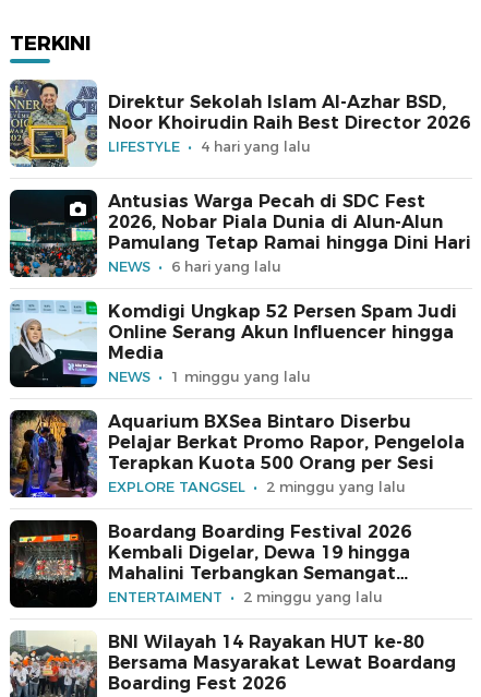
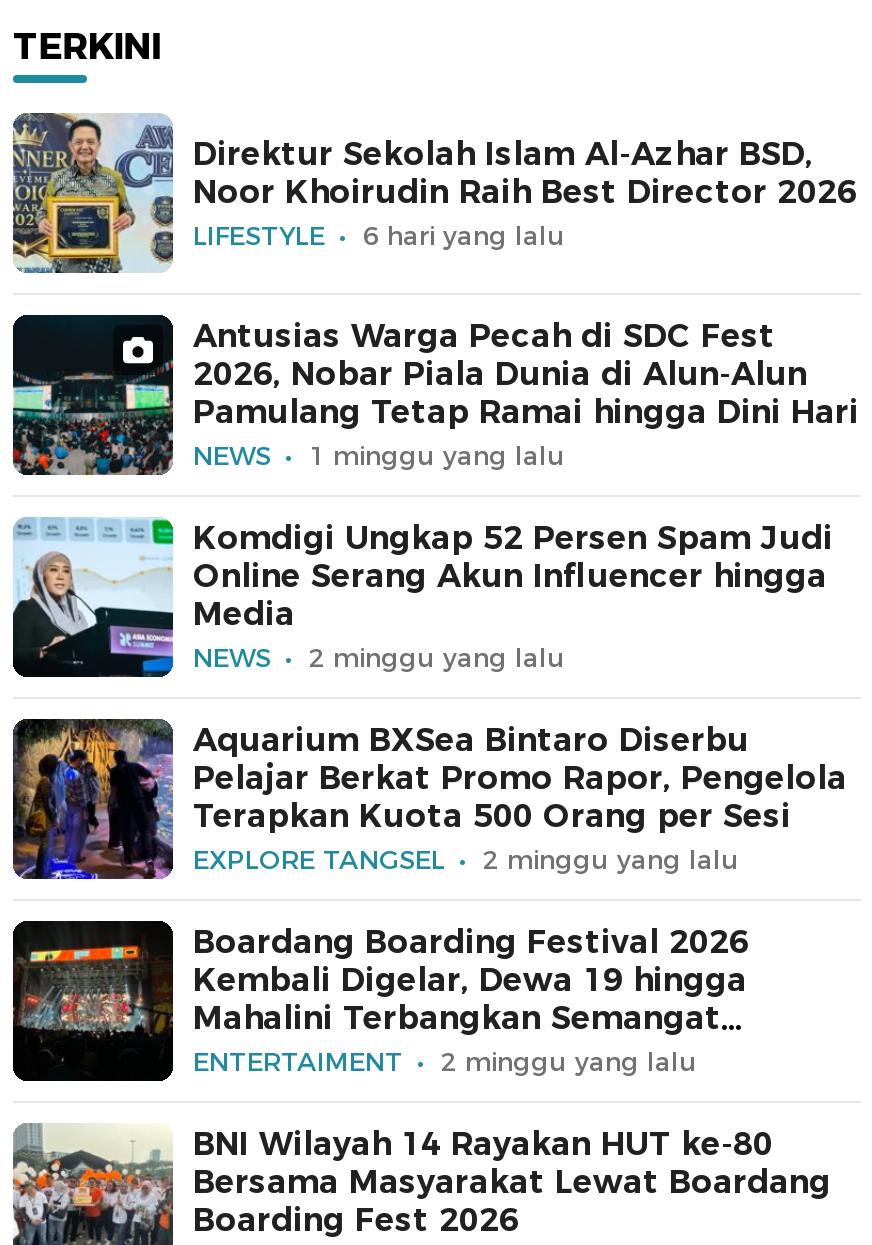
- 4 hari yang lalu

moved up: 6 hari yang lalu

moved up: 1 minggu yang lalu

+ 2 minggu yang lalu
